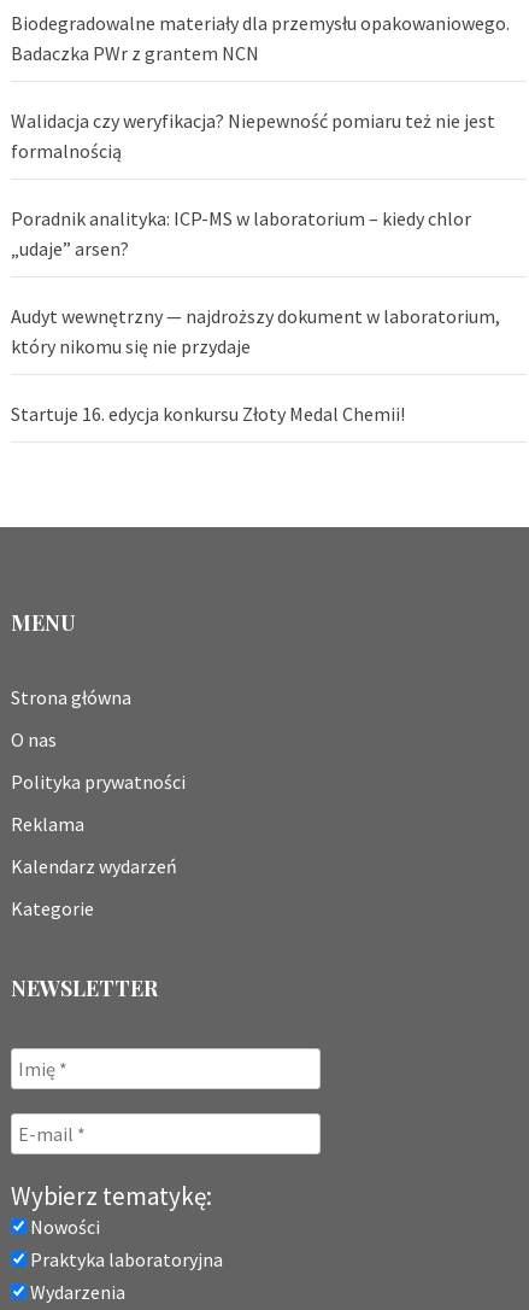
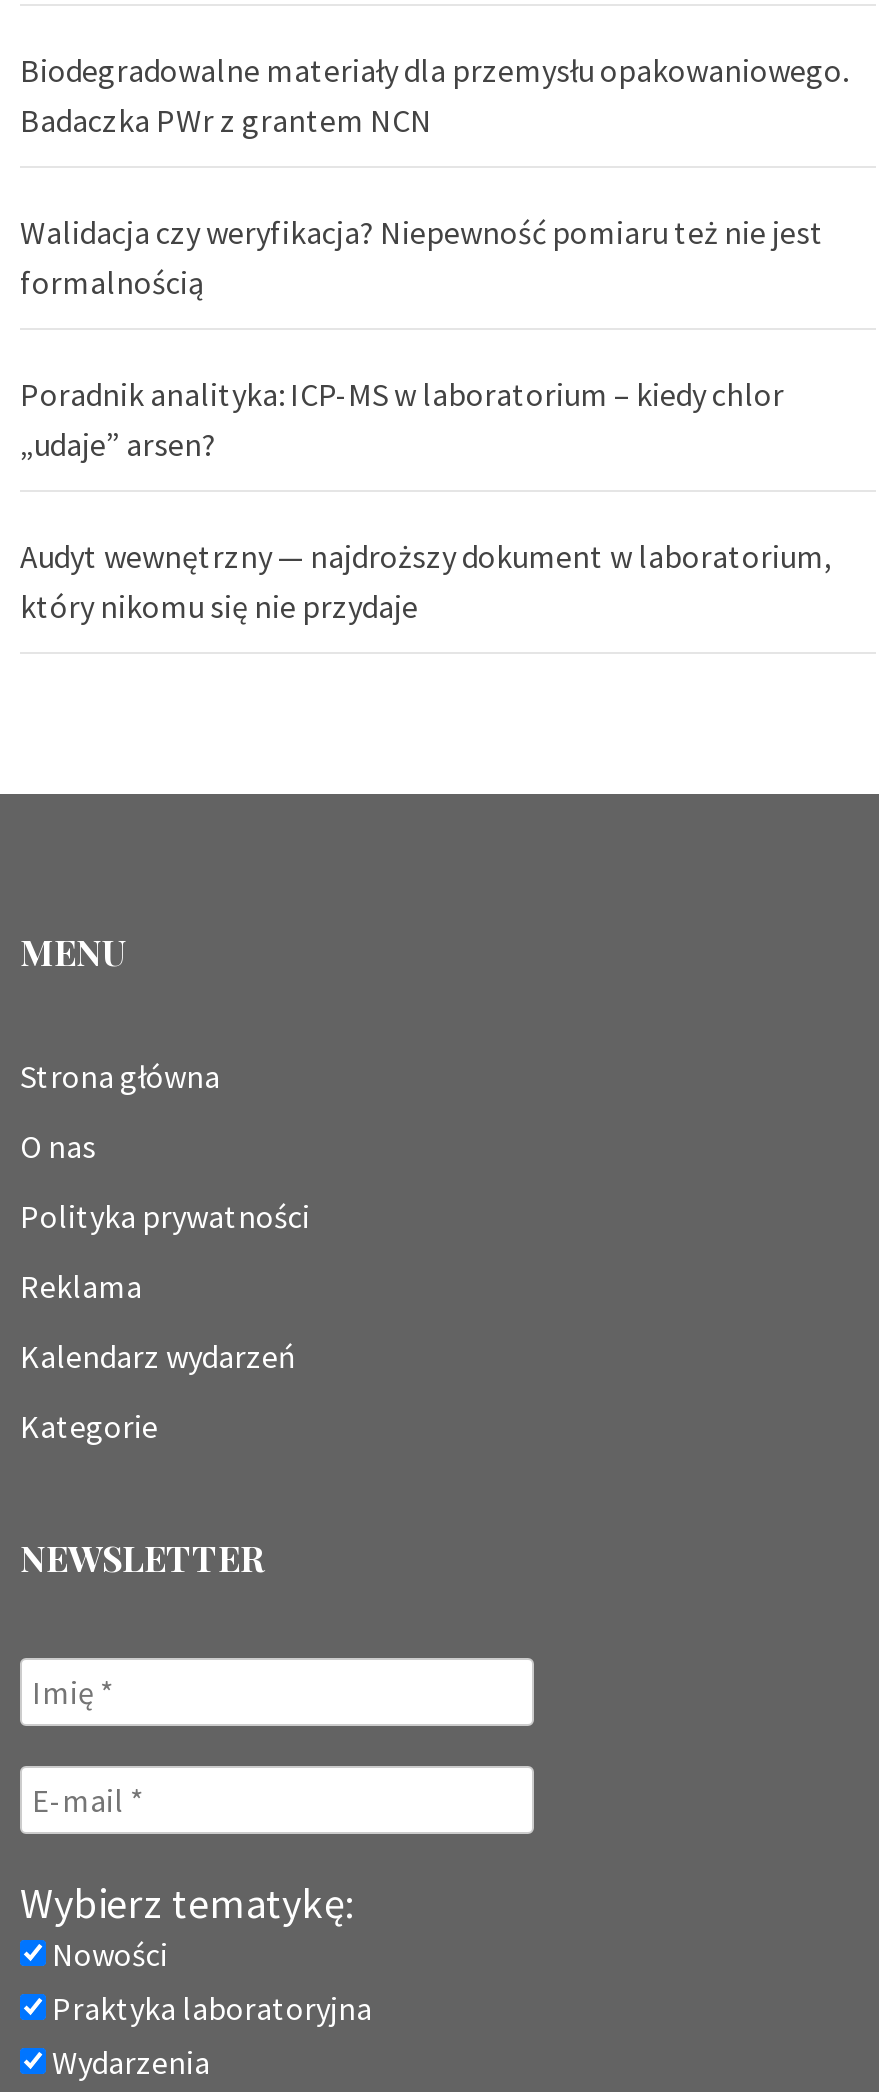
- Startuje 16. edycja konkursu Złoty Medal Chemii!
